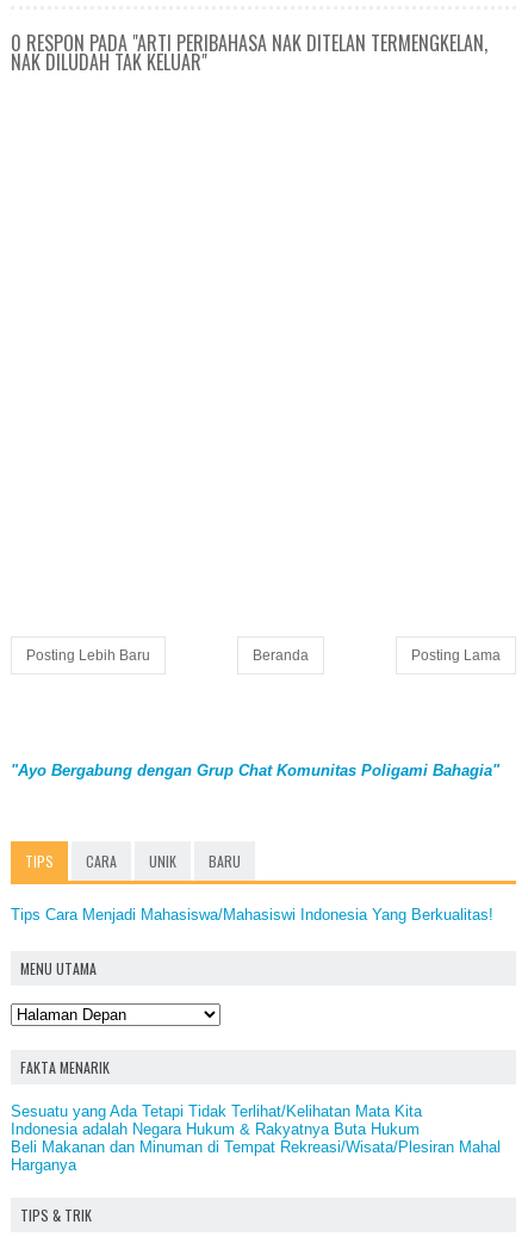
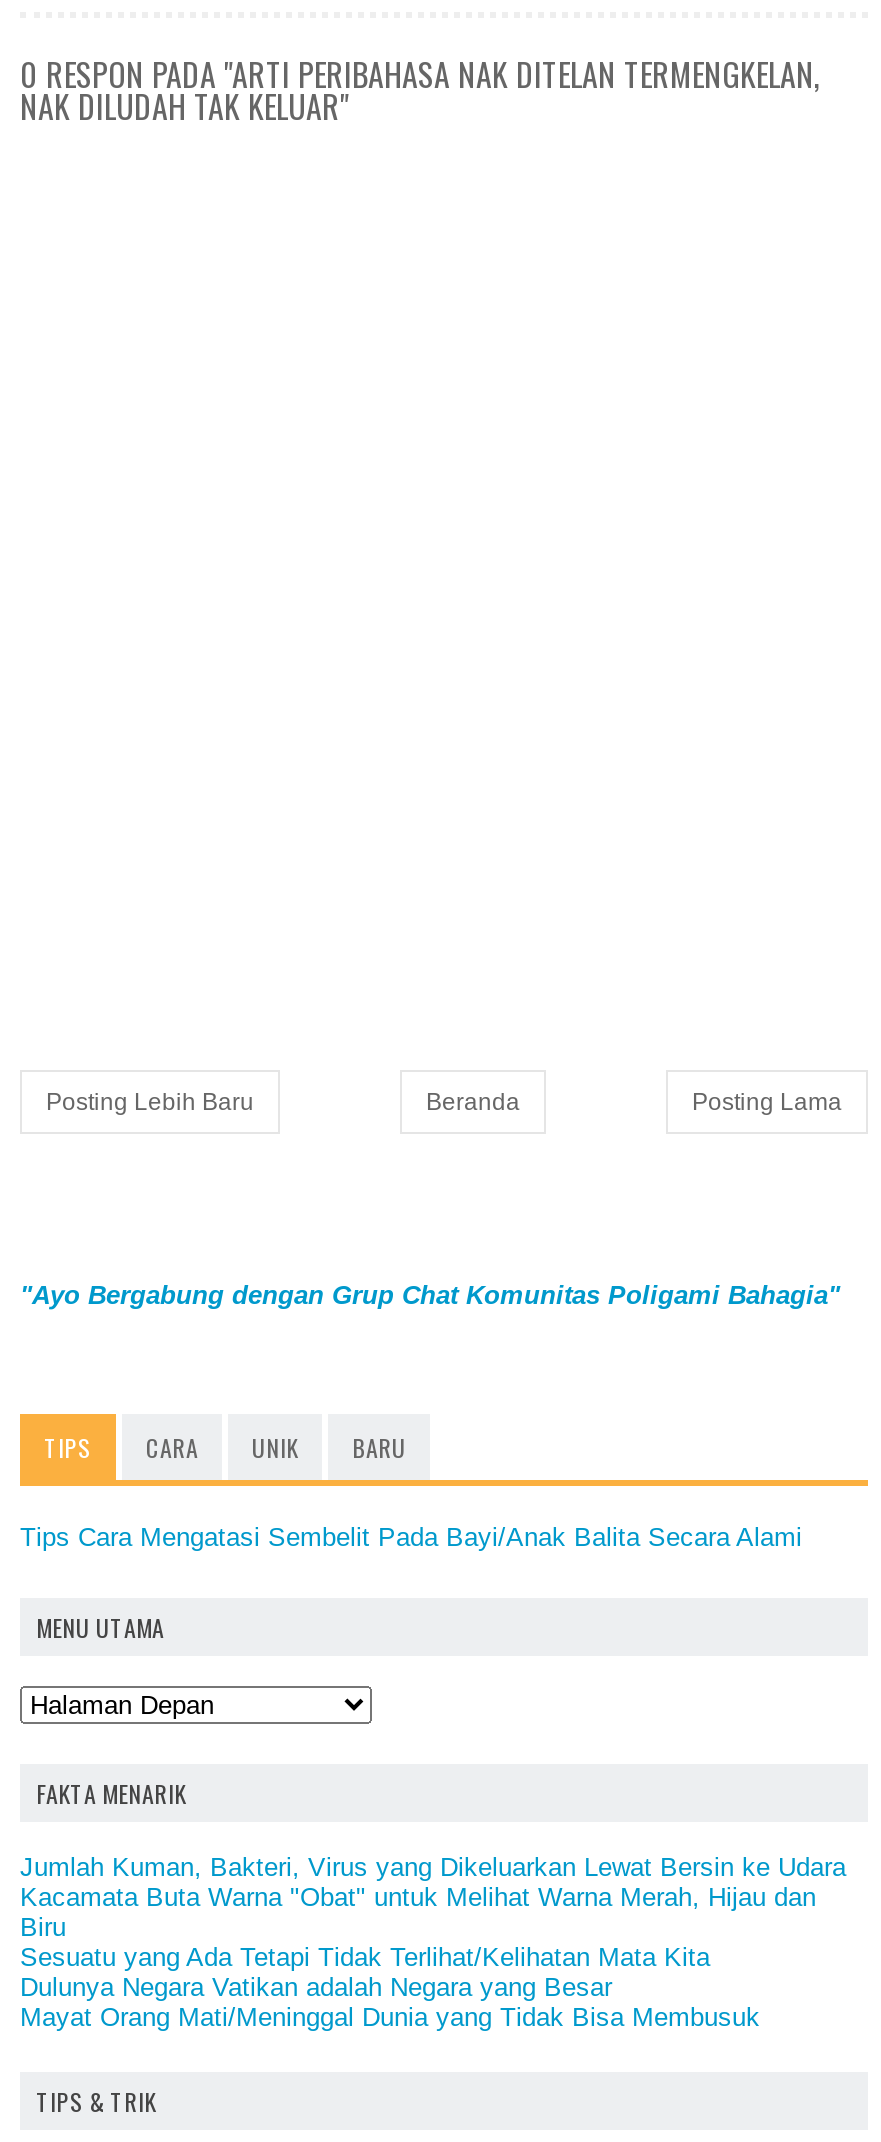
- Tips Cara Menjadi Mahasiswa/Mahasiswi Indonesia Yang Berkualitas!
+ Tips Cara Mengatasi Sembelit Pada Bayi/Anak Balita Secara Alami

+ Jumlah Kuman, Bakteri, Virus yang Dikeluarkan Lewat Bersin ke Udara
+ Kacamata Buta Warna "Obat" untuk Melihat Warna Merah, Hijau dan
+ Biru

- Indonesia adalah Negara Hukum & Rakyatnya Buta Hukum
- Beli Makanan dan Minuman di Tempat Rekreasi/Wisata/Plesiran Mahal
- Harganya
+ Dulunya Negara Vatikan adalah Negara yang Besar
+ Mayat Orang Mati/Meninggal Dunia yang Tidak Bisa Membusuk
